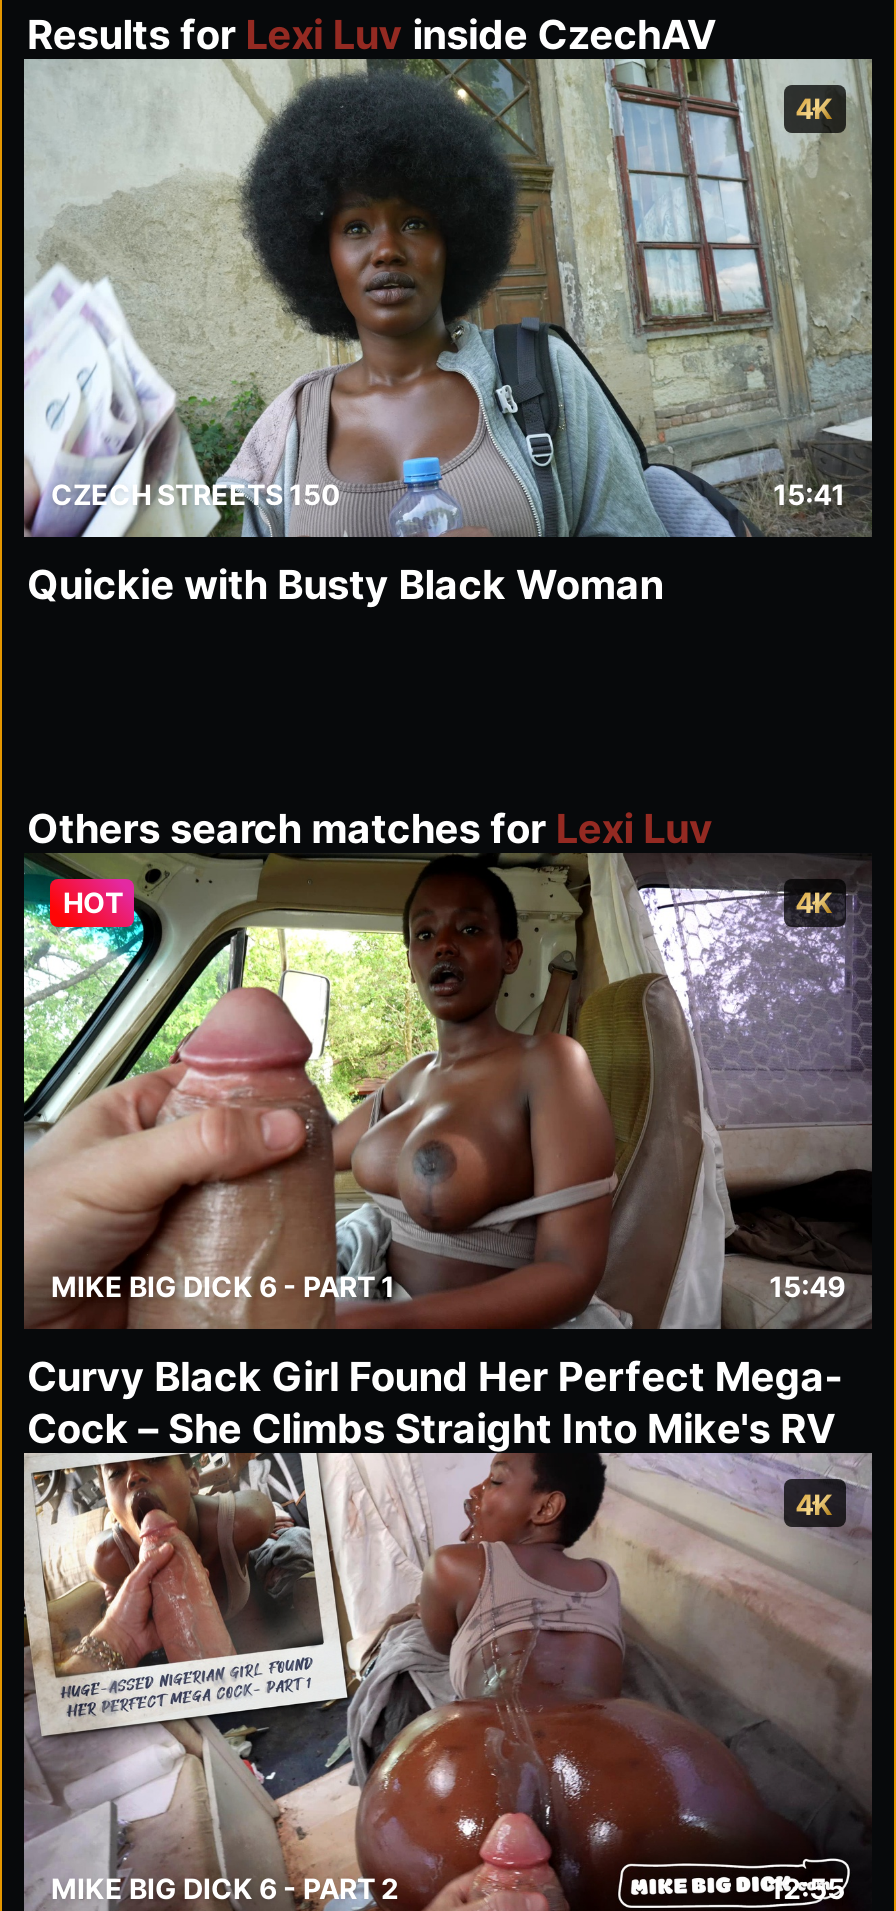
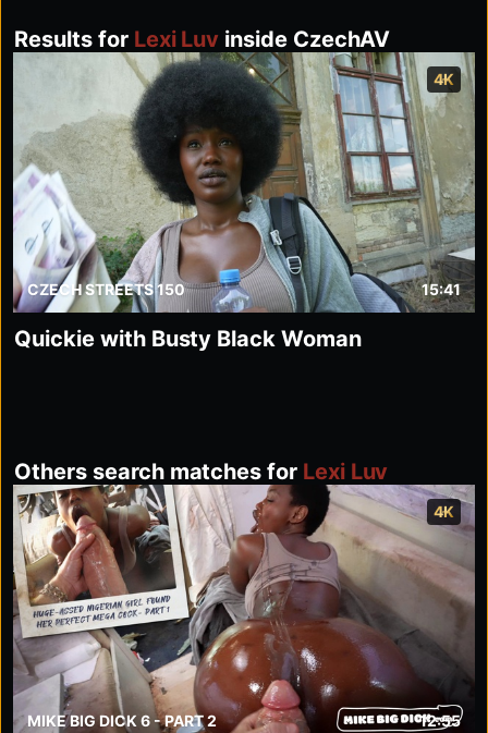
- [image]
- HOT
- 4K

- MIKE BIG DICK 6 - PART 1
- 15:49
- Curvy Black Girl Found Her Perfect Mega-
- Cock – She Climbs Straight Into Mike's RV
